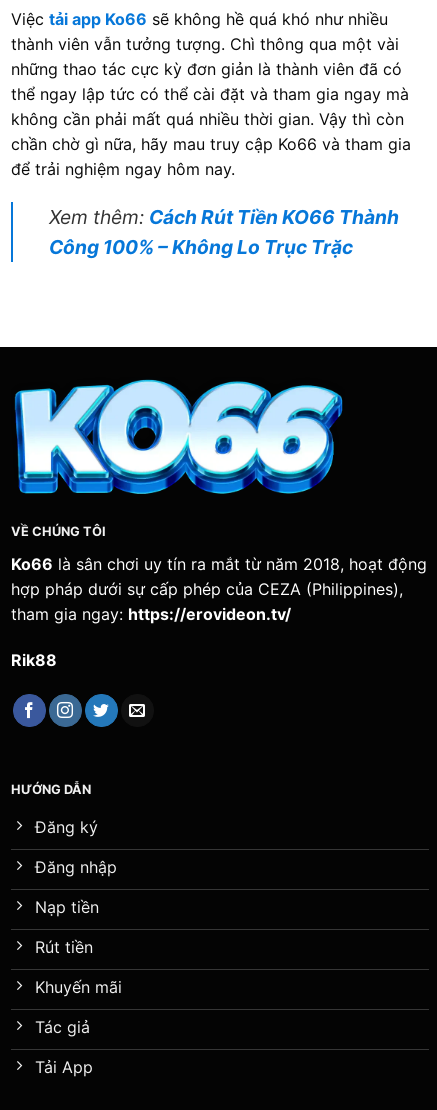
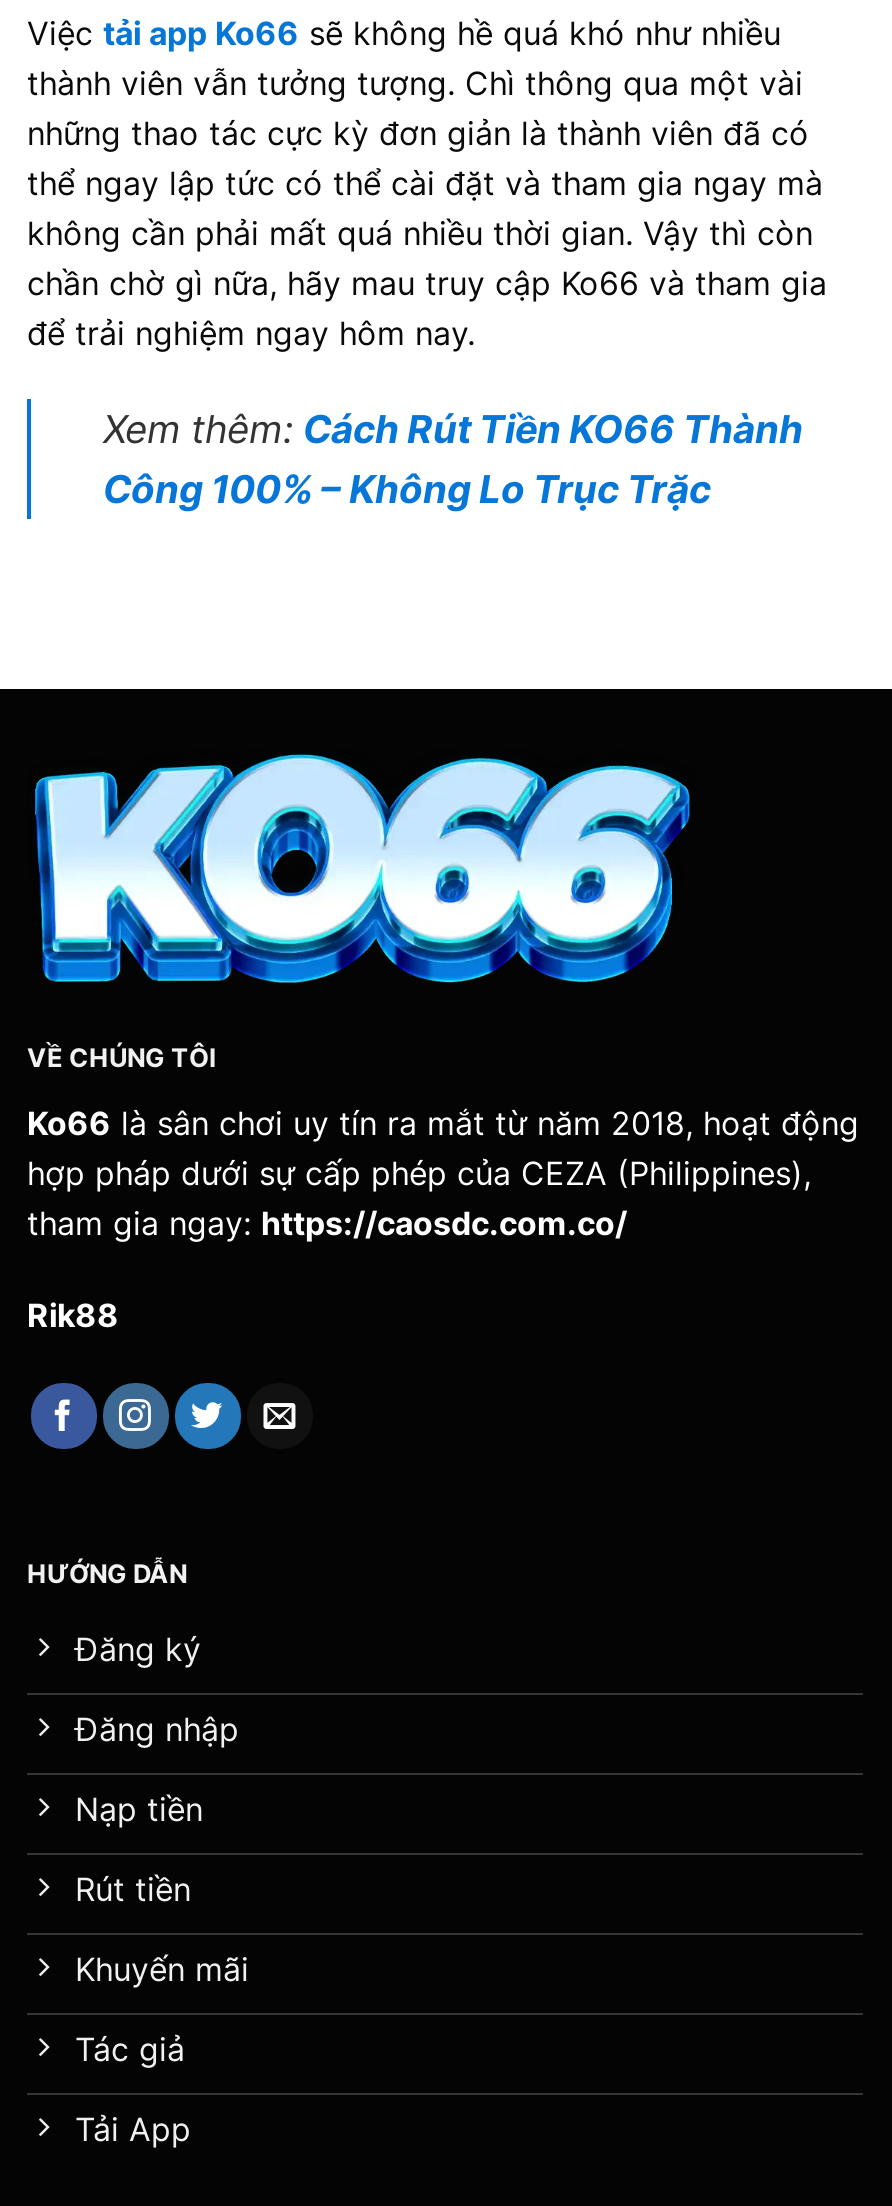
- tham gia ngay: https://erovideon.tv/
+ tham gia ngay: https://caosdc.com.co/
